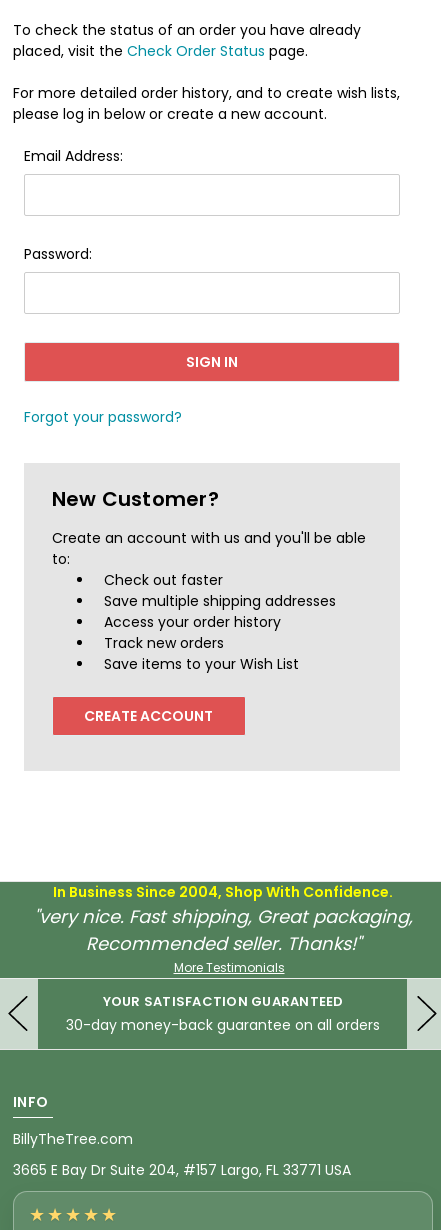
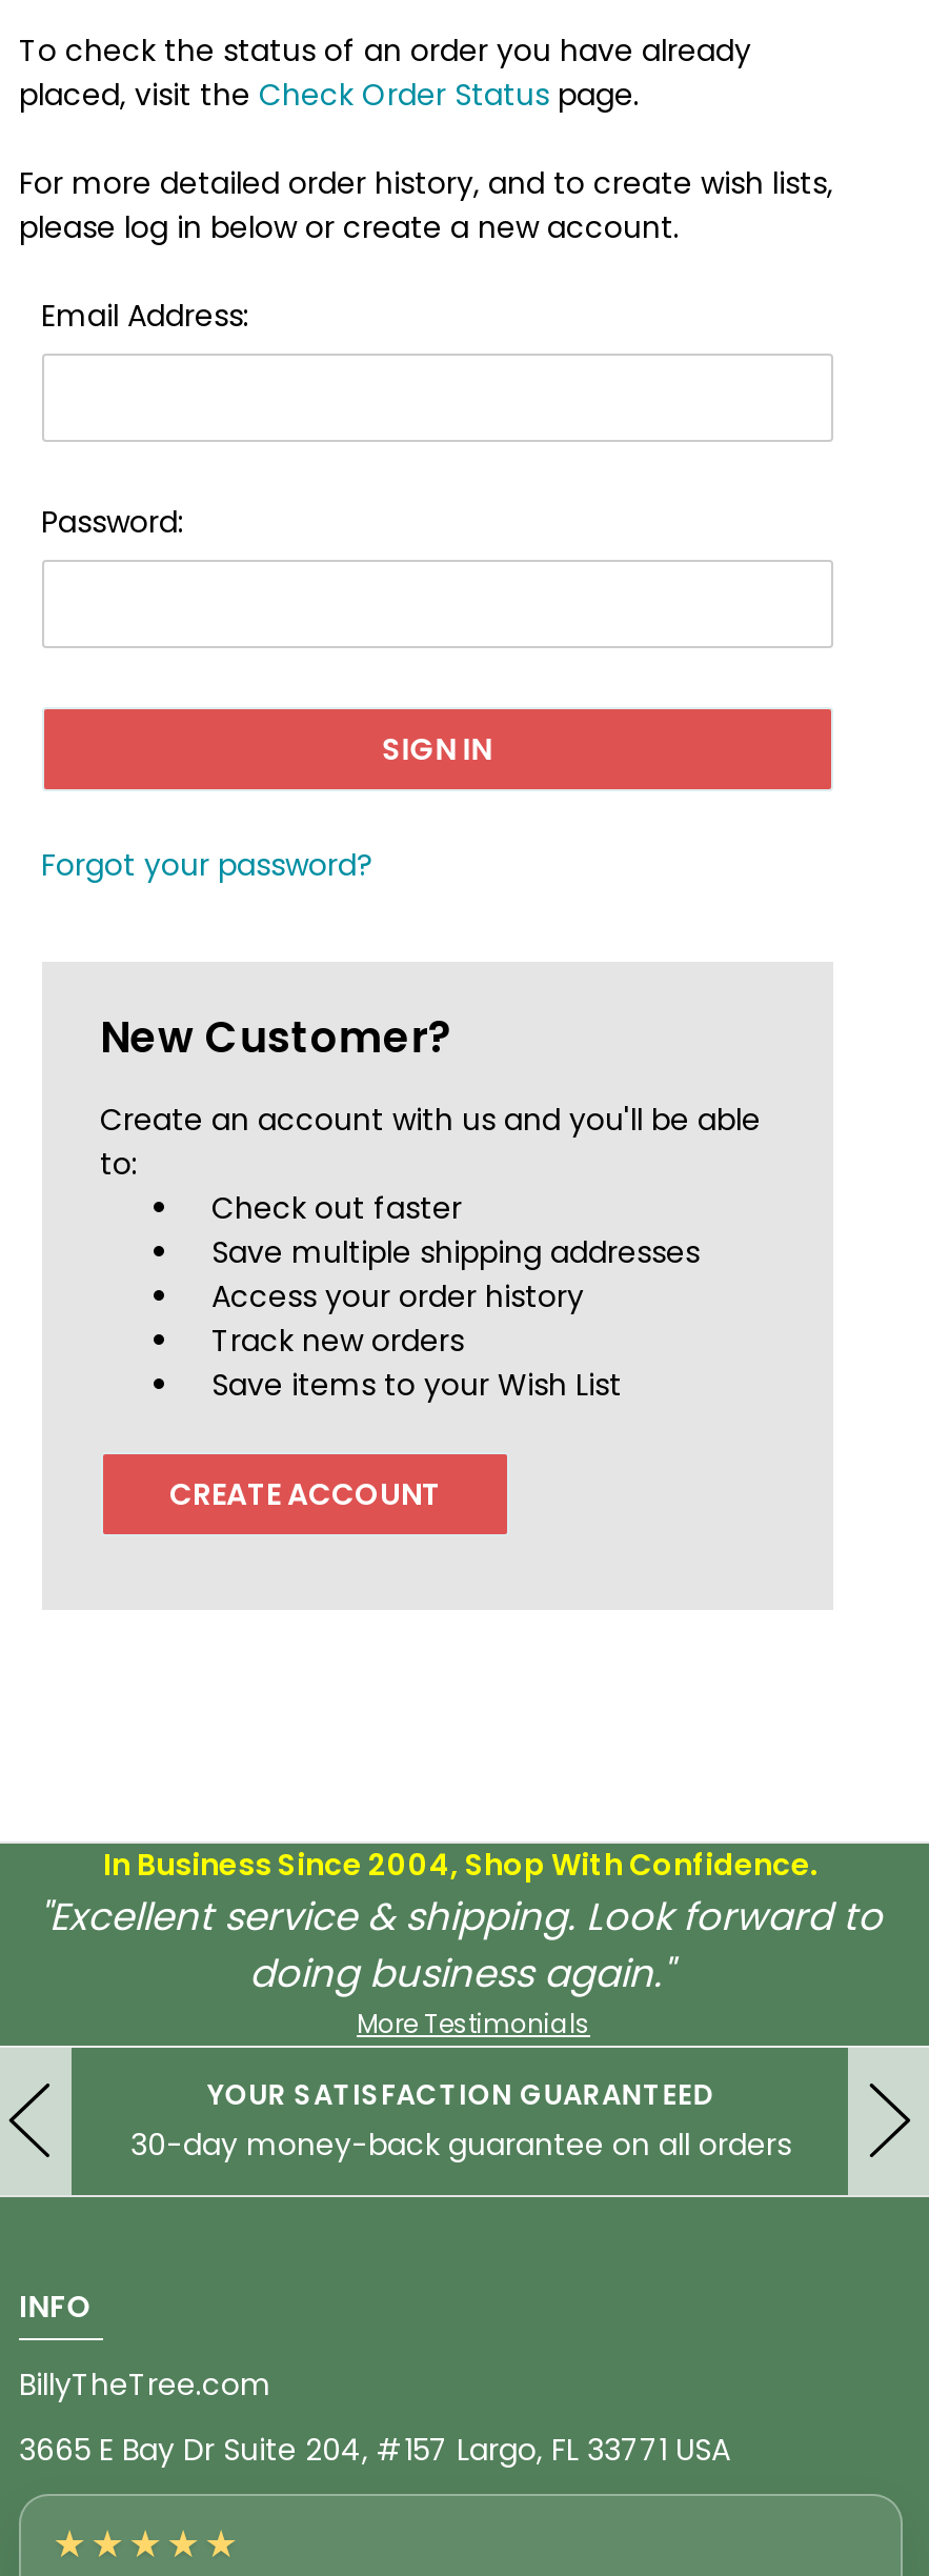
- "very nice. Fast shipping, Great packaging,
- Recommended seller. Thanks!"
+ "Excellent service & shipping. Look forward to
+ doing business again."
